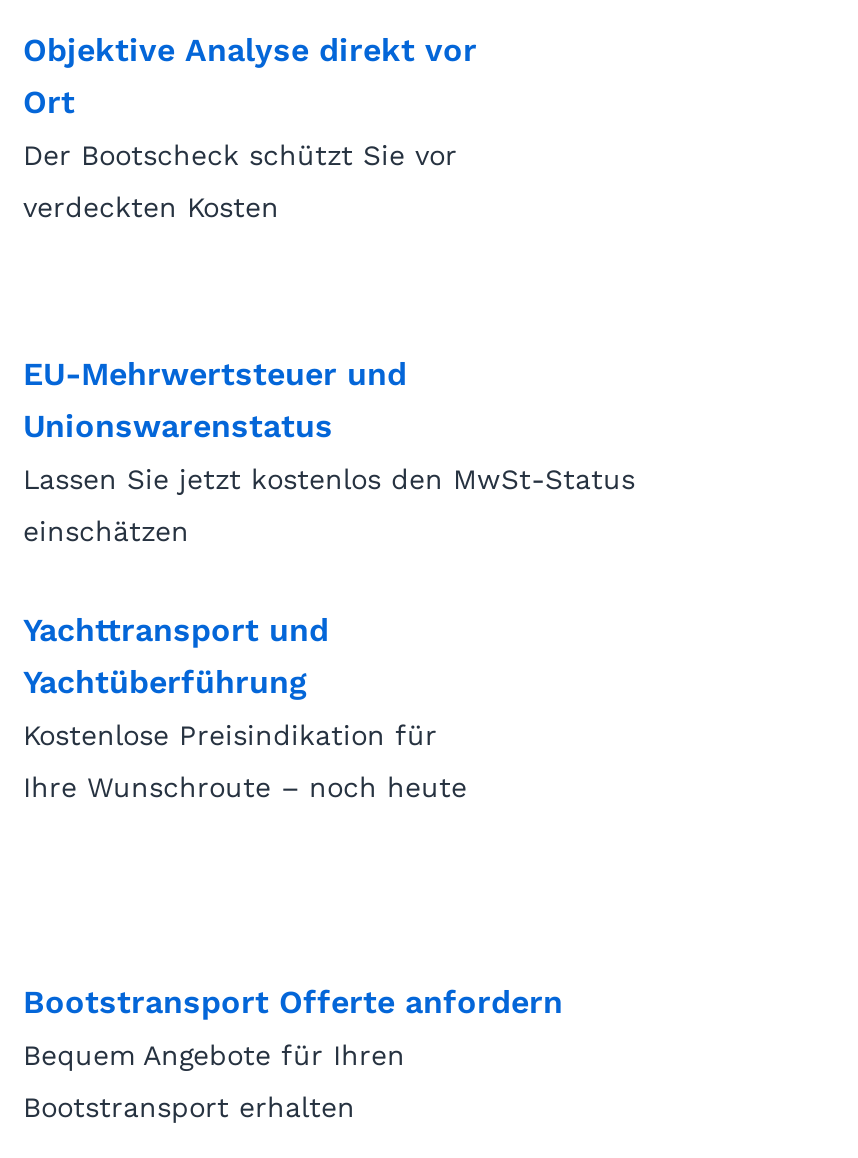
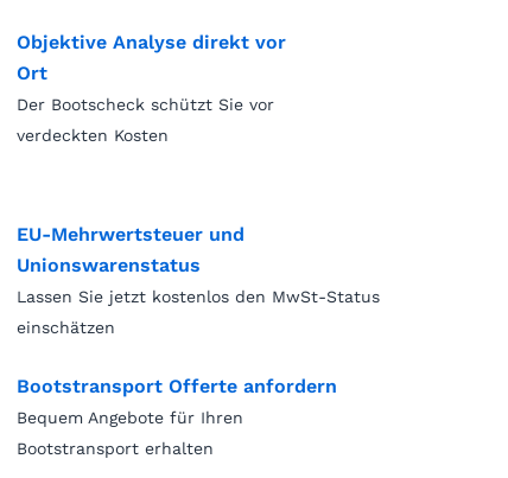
- Yachttransport und
- Yachtüberführung
- Kostenlose Preisindikation für
- Ihre Wunschroute – noch heute
